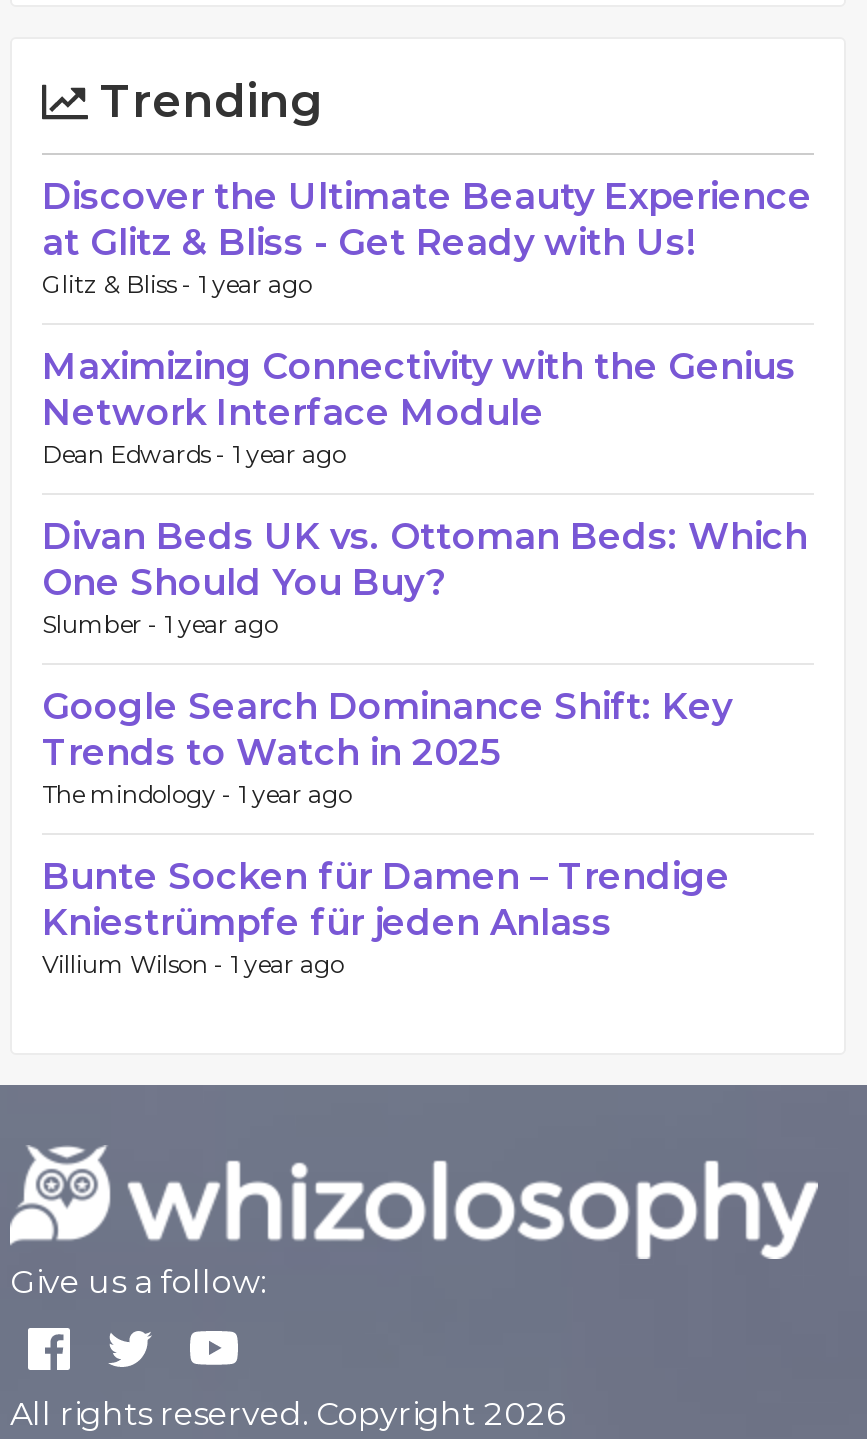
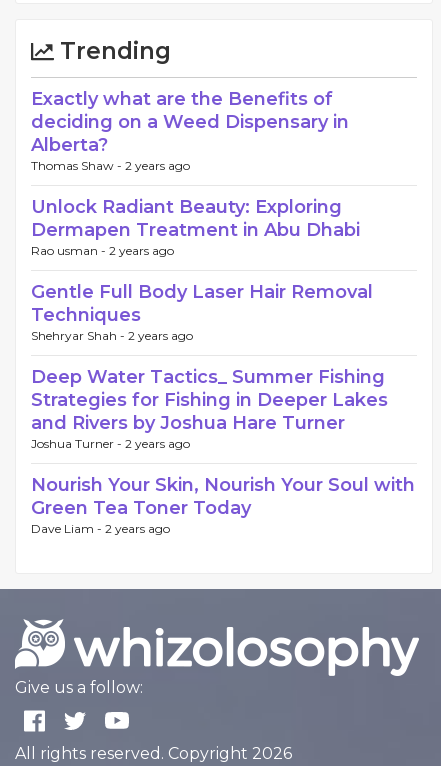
- Discover the Ultimate Beauty Experience
- at Glitz & Bliss - Get Ready with Us!
- Glitz & Bliss - 1 year ago
+ Exactly what are the Benefits of
+ deciding on a Weed Dispensary in
+ Alberta?
+ Thomas Shaw - 2 years ago

- Maximizing Connectivity with the Genius
- Network Interface Module
- Dean Edwards - 1 year ago
+ Unlock Radiant Beauty: Exploring
+ Dermapen Treatment in Abu Dhabi
+ Rao usman - 2 years ago

- Divan Beds UK vs. Ottoman Beds: Which
- One Should You Buy?
- Slumber - 1 year ago
+ Gentle Full Body Laser Hair Removal
+ Techniques
+ Shehryar Shah - 2 years ago

- Google Search Dominance Shift: Key
- Trends to Watch in 2025
- The mindology - 1 year ago
+ Deep Water Tactics_ Summer Fishing
+ Strategies for Fishing in Deeper Lakes
+ and Rivers by Joshua Hare Turner
+ Joshua Turner - 2 years ago

- Bunte Socken für Damen – Trendige
- Kniestrümpfe für jeden Anlass
- Villium Wilson - 1 year ago
+ Nourish Your Skin, Nourish Your Soul with
+ Green Tea Toner Today
+ Dave Liam - 2 years ago
